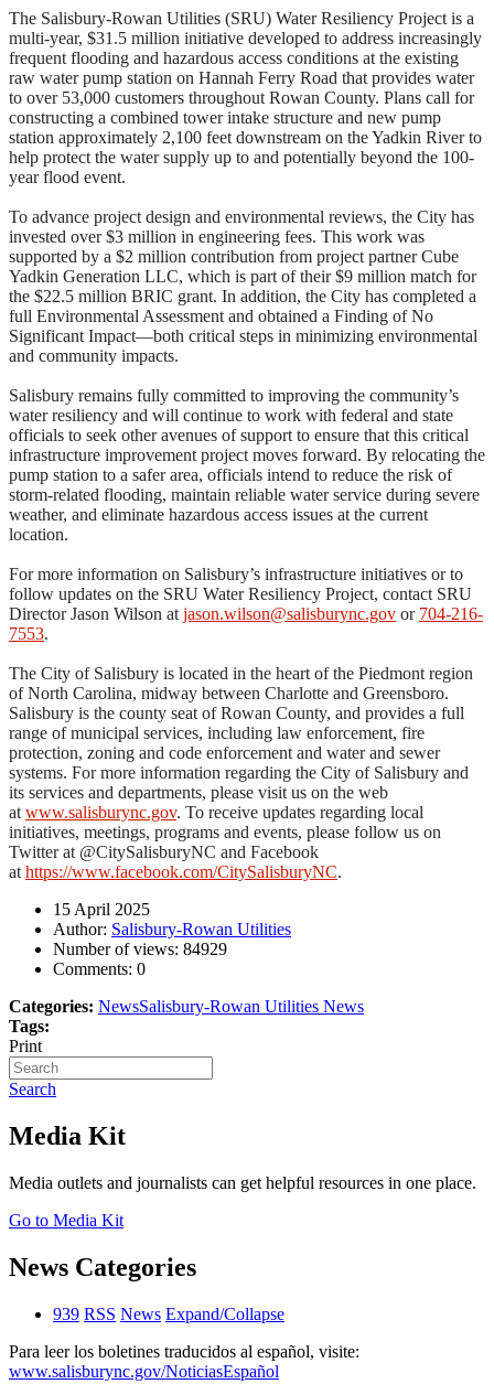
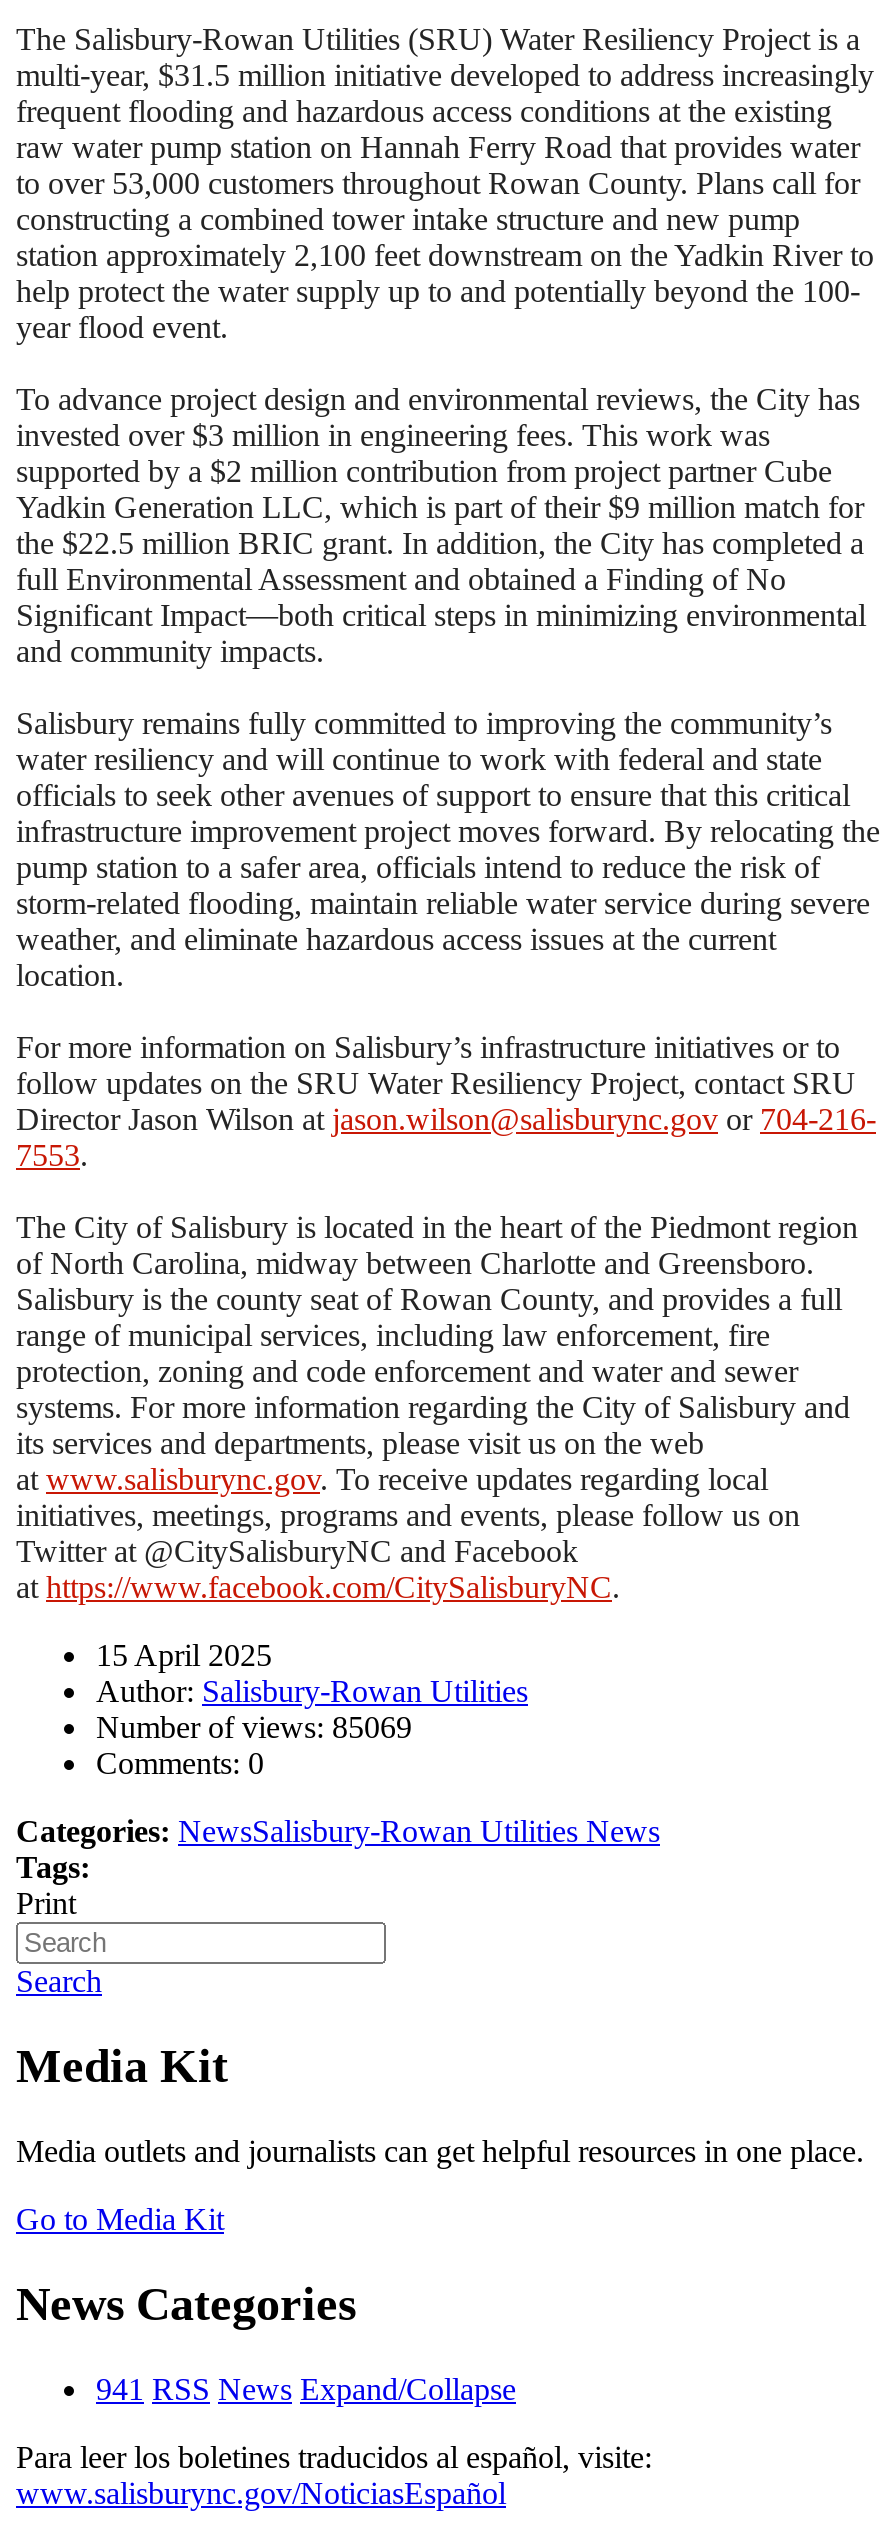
- Number of views: 84929
+ Number of views: 85069

- 939 RSS News Expand/Collapse
+ 941 RSS News Expand/Collapse
